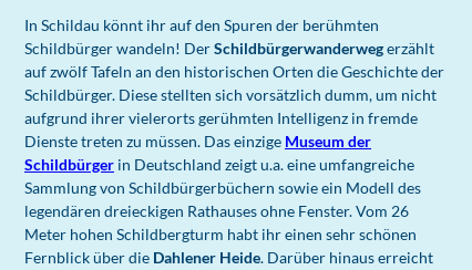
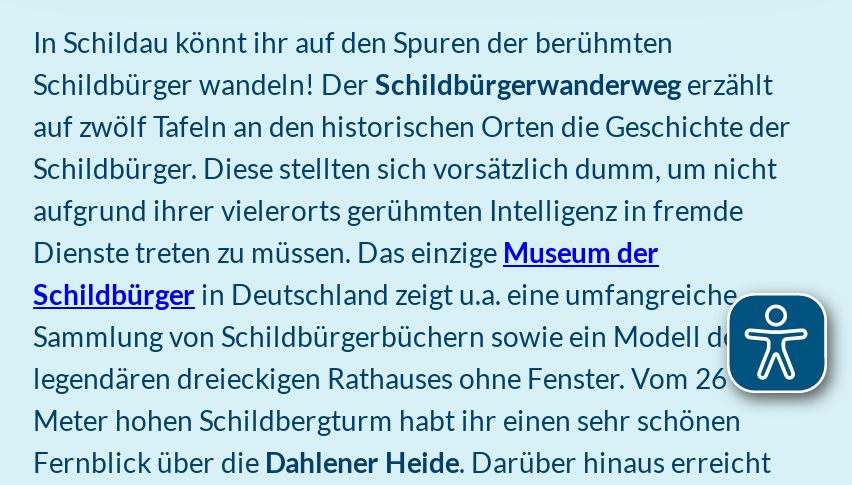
+ [image]
